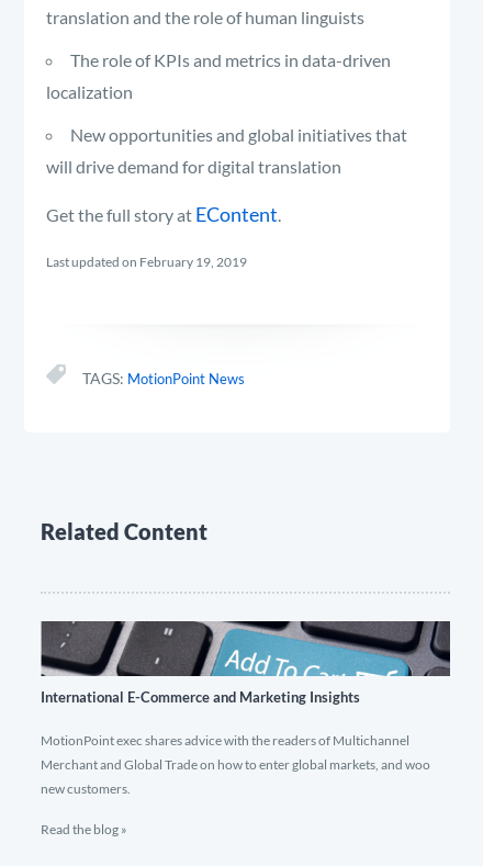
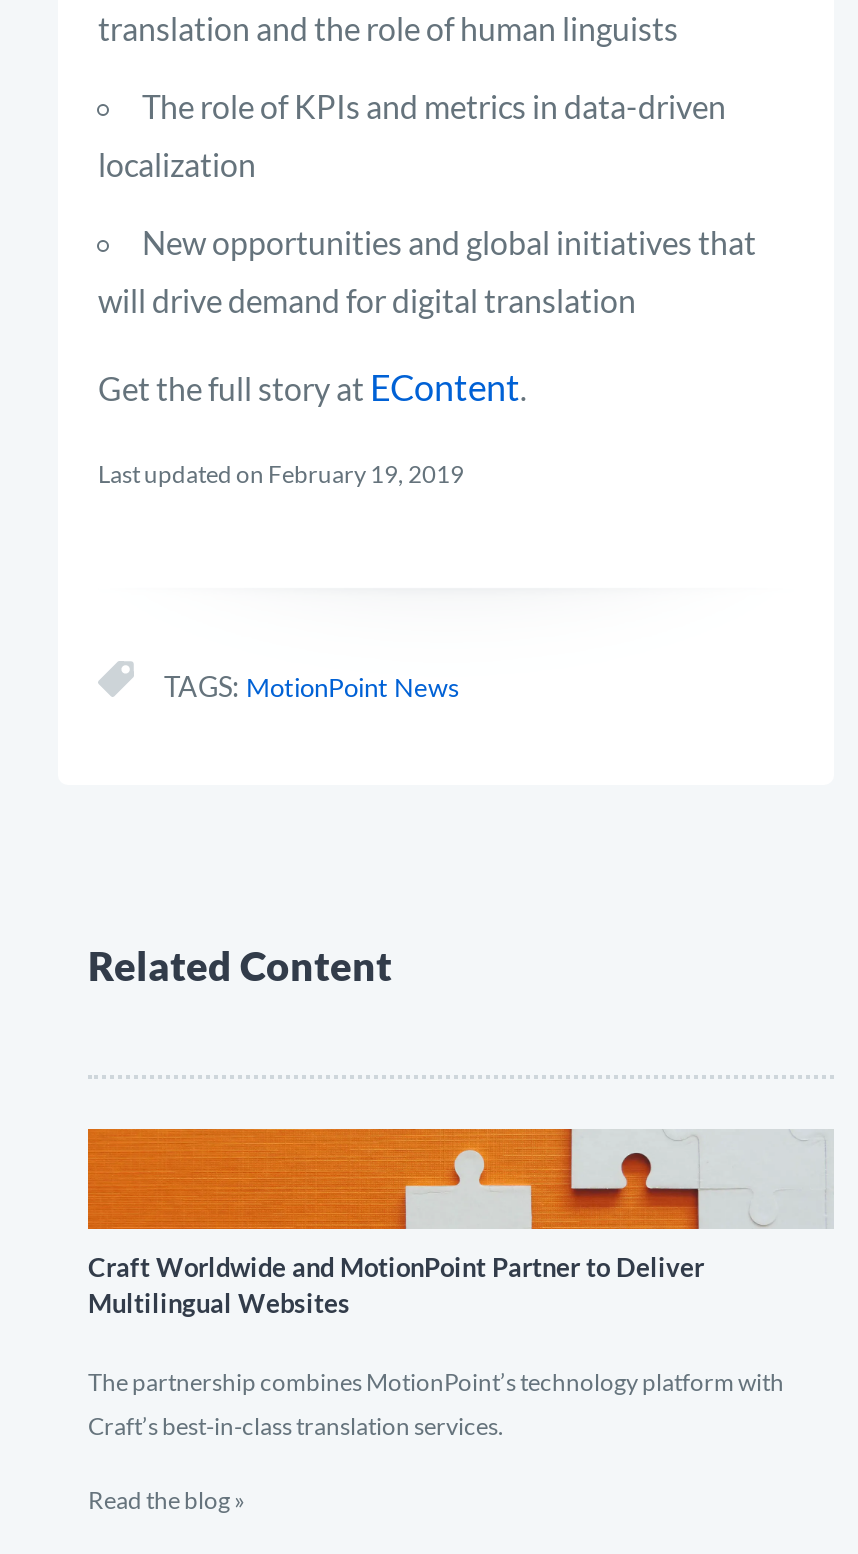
- [image]
- International E-Commerce and Marketing Insights
- MotionPoint exec shares advice with the readers of Multichannel
- Merchant and Global Trade on how to enter global markets, and woo
- new customers.
+ [image]
+ Craft Worldwide and MotionPoint Partner to Deliver
+ Multilingual Websites
+ The partnership combines MotionPoint’s technology platform with
+ Craft’s best-in-class translation services.
